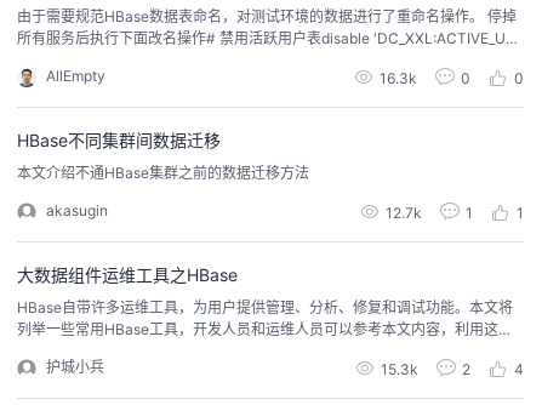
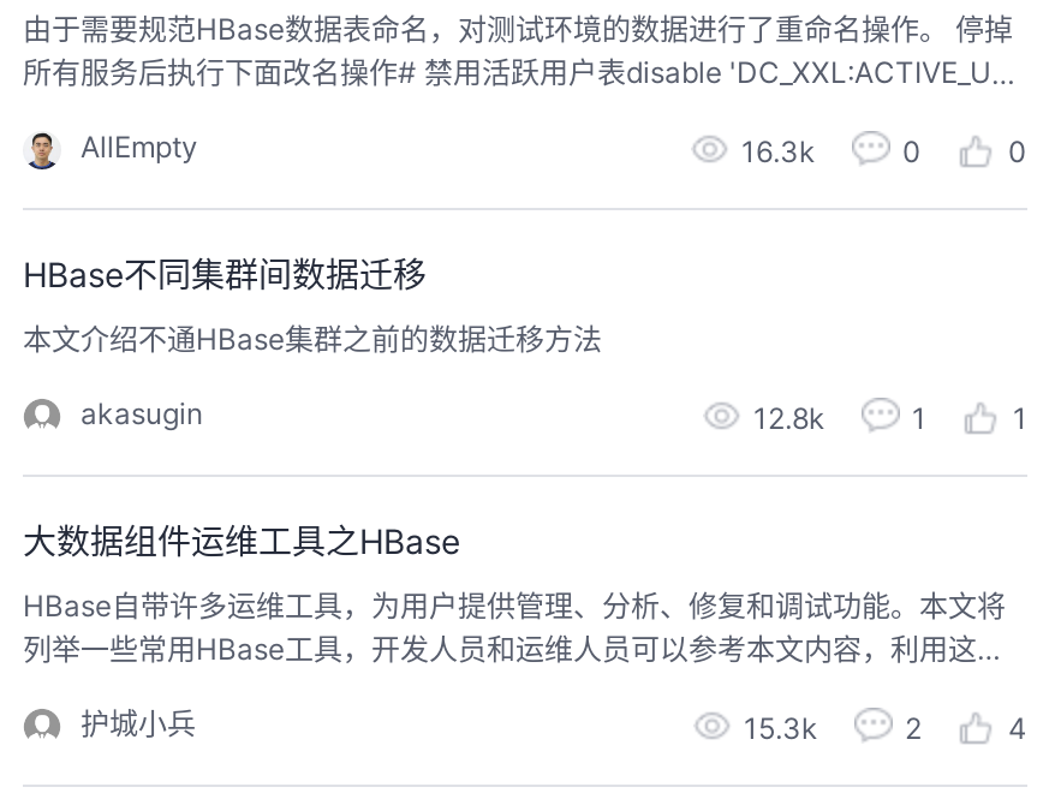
- 12.7k
+ 12.8k
